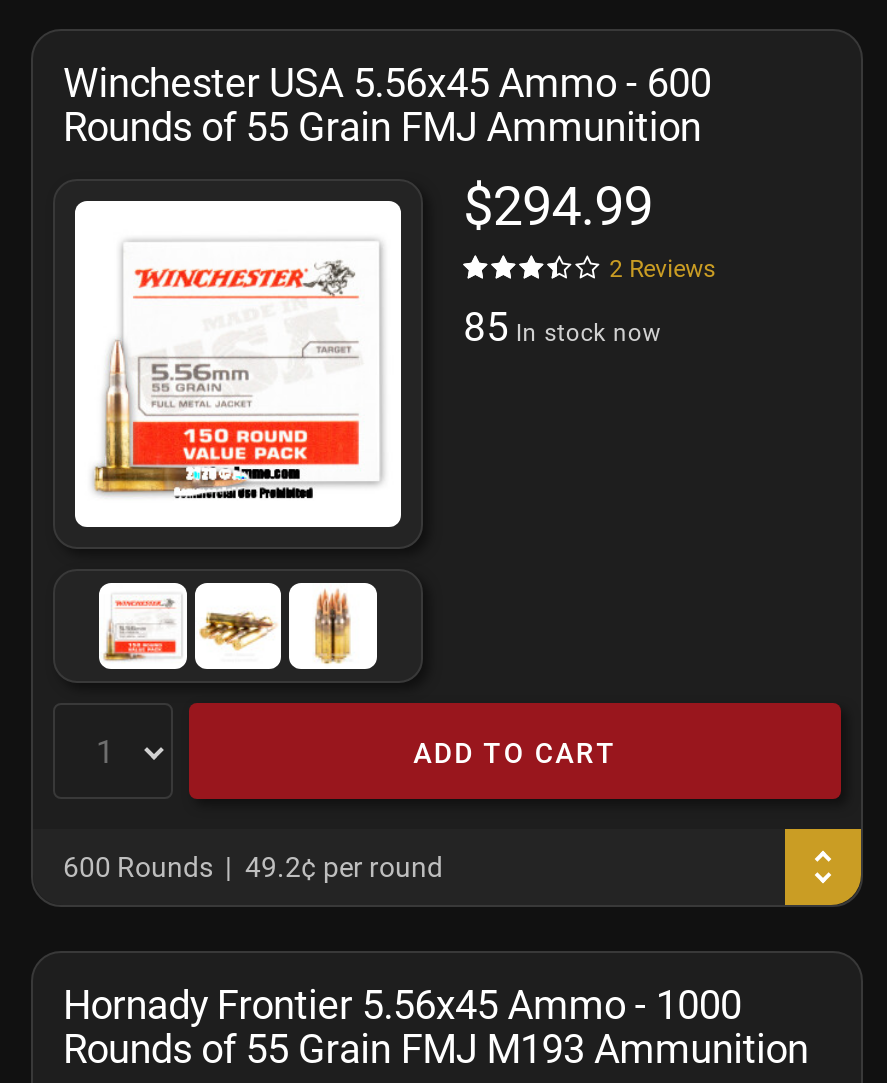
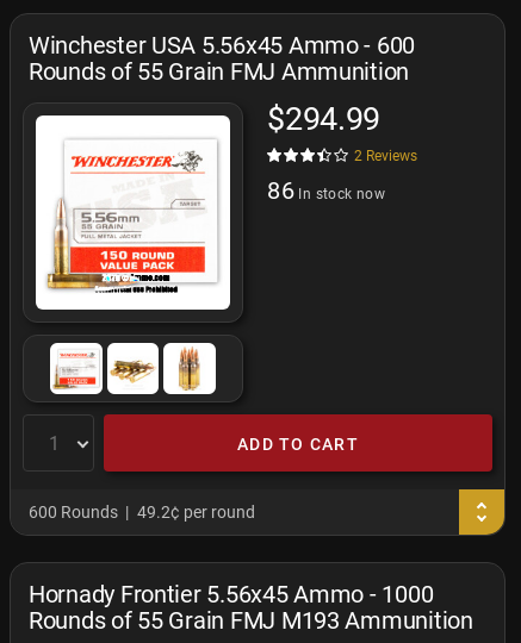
- 85 In stock now
+ 86 In stock now
